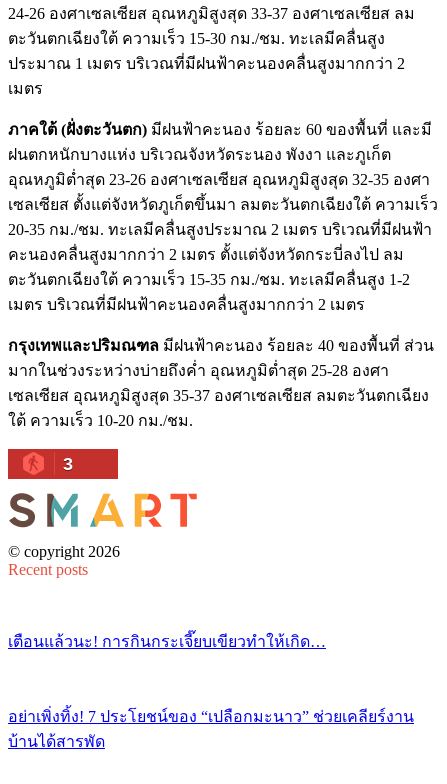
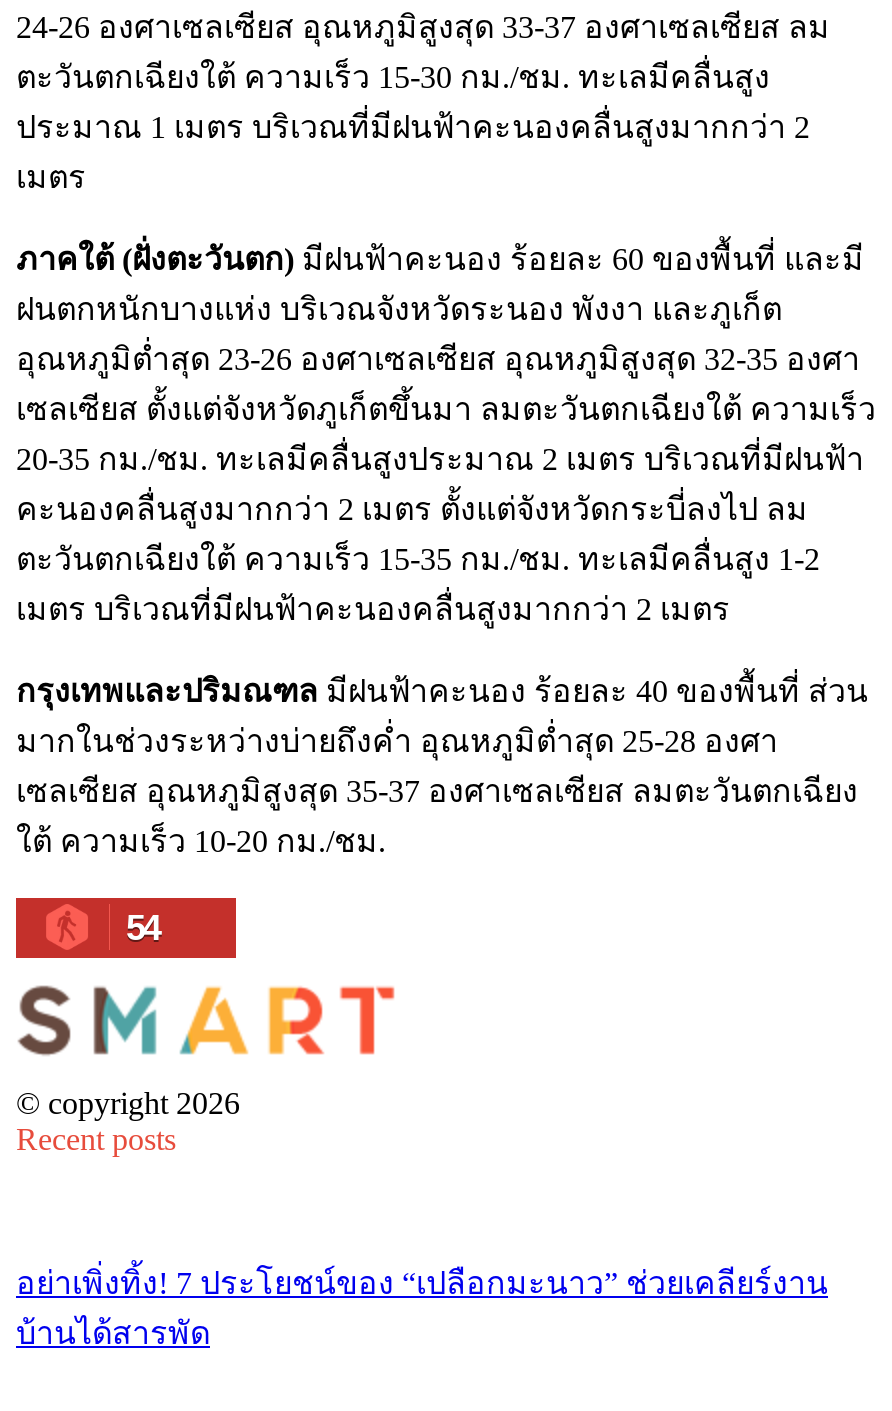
- 3
+ 54

- เตือนแล้วนะ! การกินกระเจี๊ยบเขียวทำให้เกิด…
